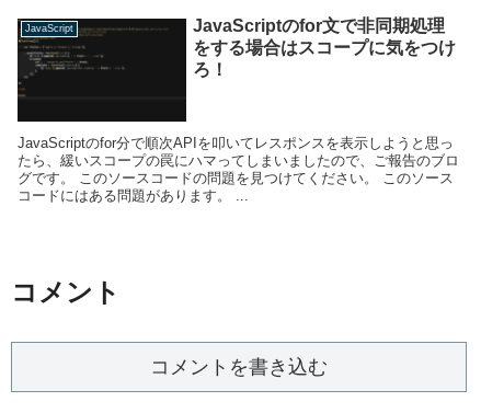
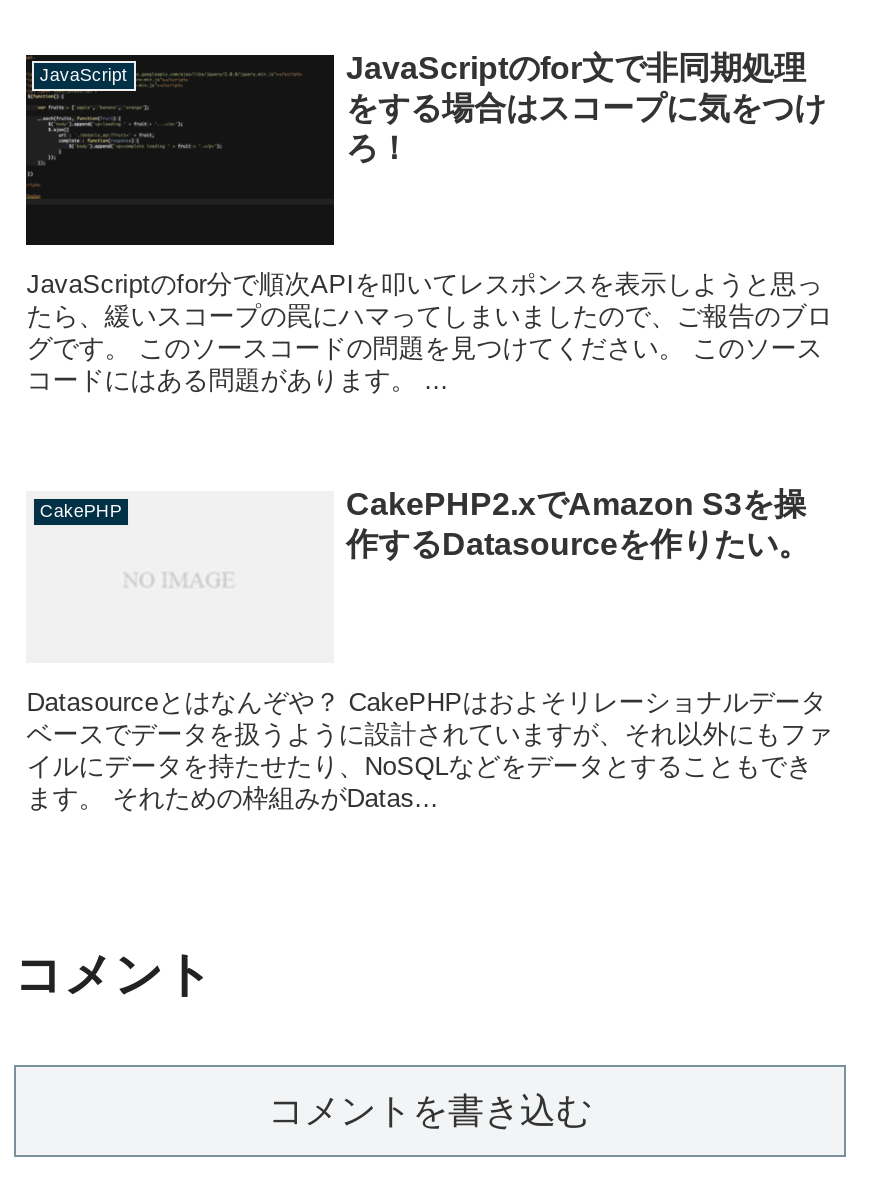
+ Datasourceとはなんぞや？ CakePHPはおよそリレーショナルデータ
+ ベースでデータを扱うように設計されていますが、それ以外にもファ
+ イルにデータを持たせたり、NoSQLなどをデータとすることもでき
+ ます。 それための枠組みがDatas...

+ CakePHP
+ CakePHP2.xでAmazon S3を操
+ 作するDatasourceを作りたい。
